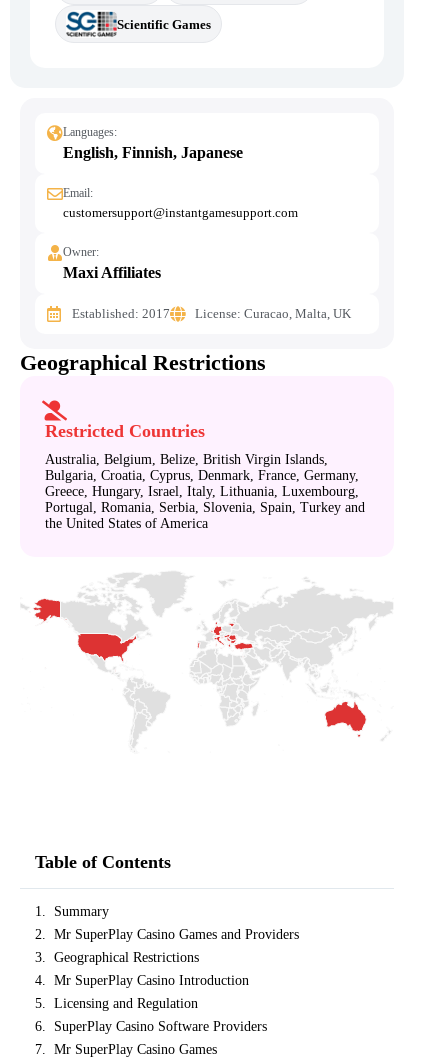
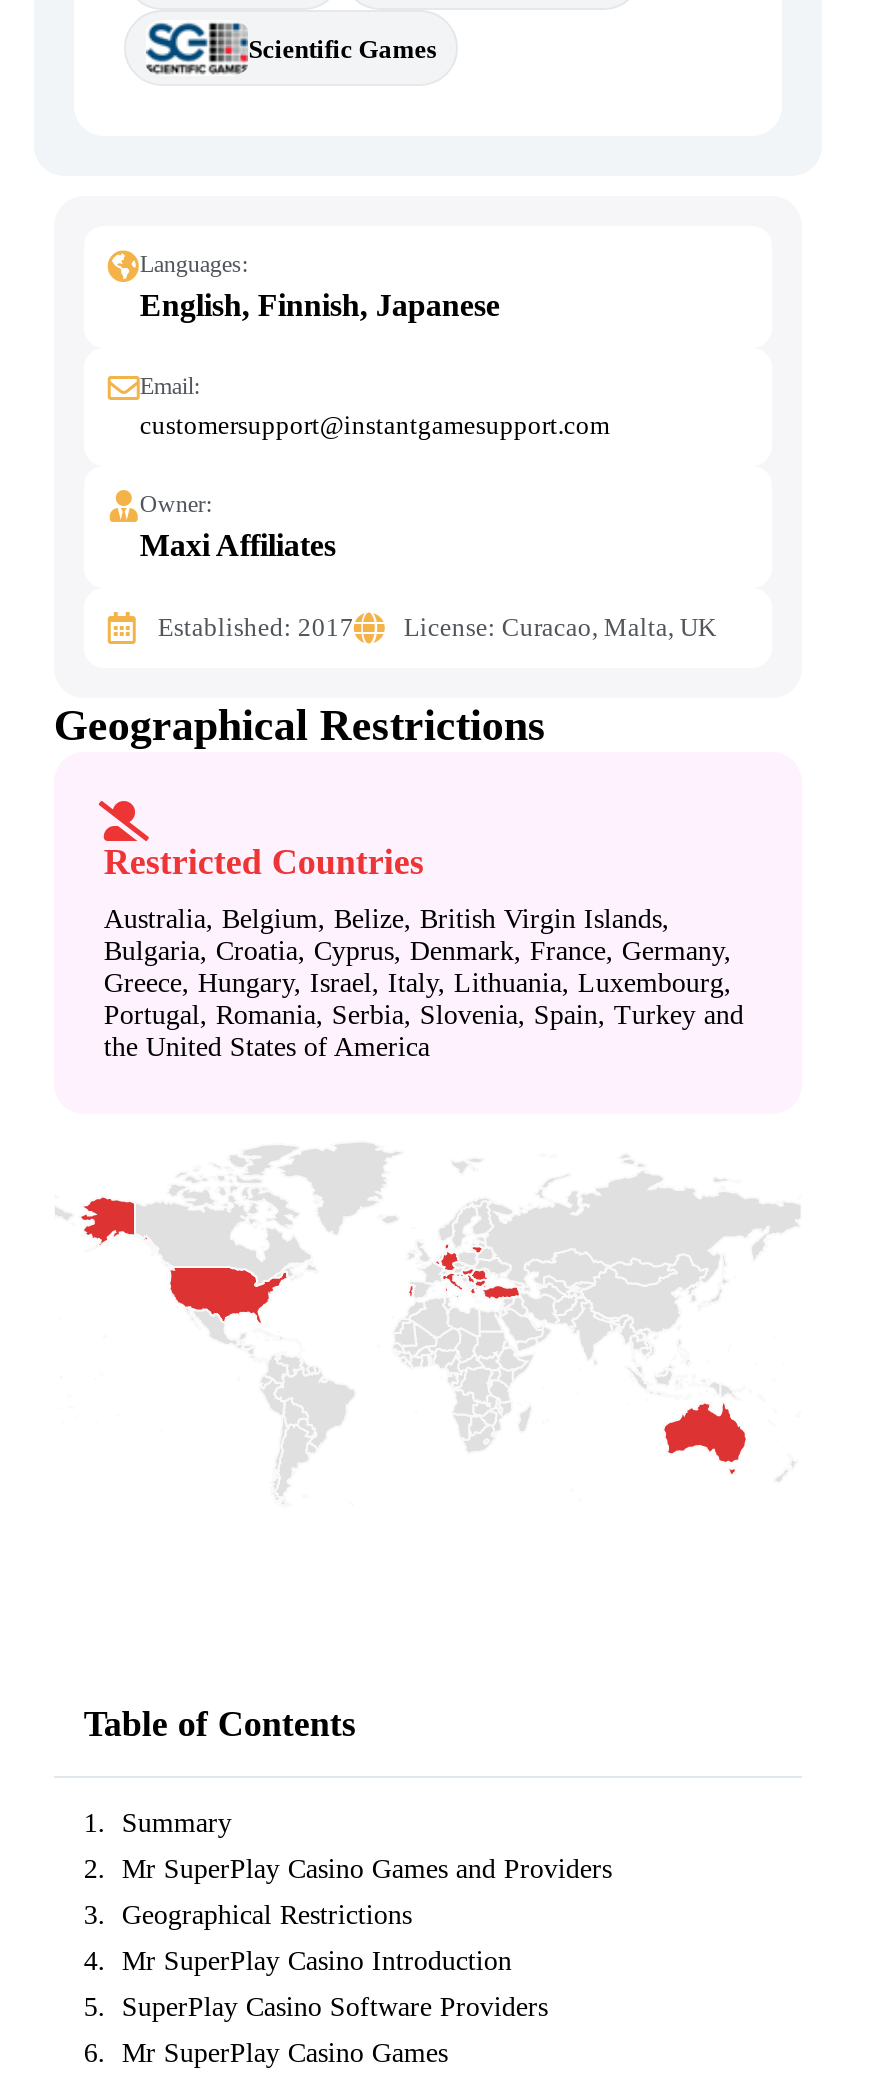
- Licensing and Regulation
